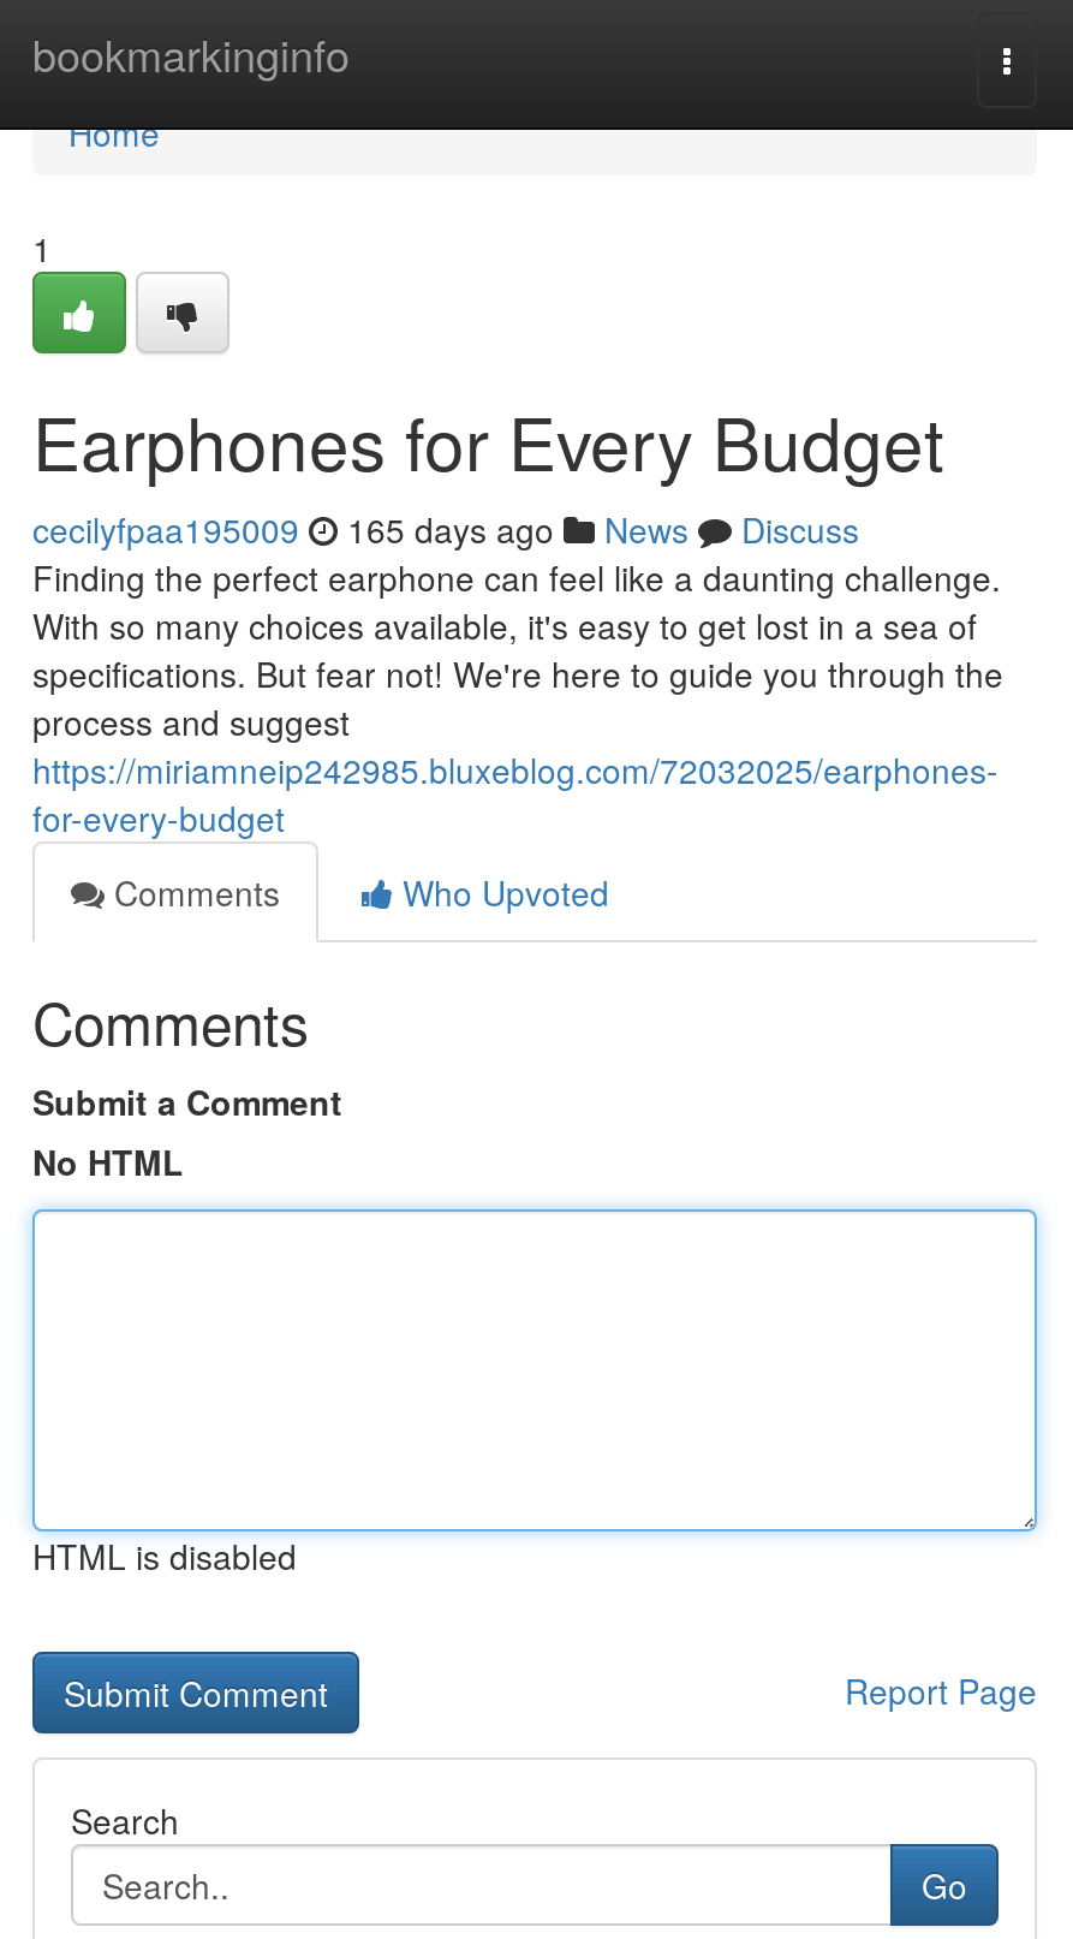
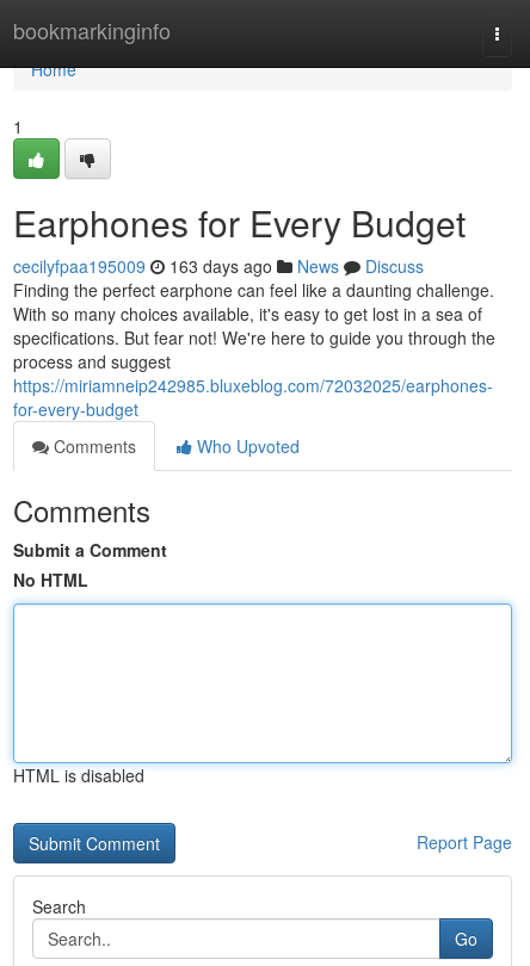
- cecilyfpaa195009 165 days ago News Discuss
+ cecilyfpaa195009 163 days ago News Discuss
